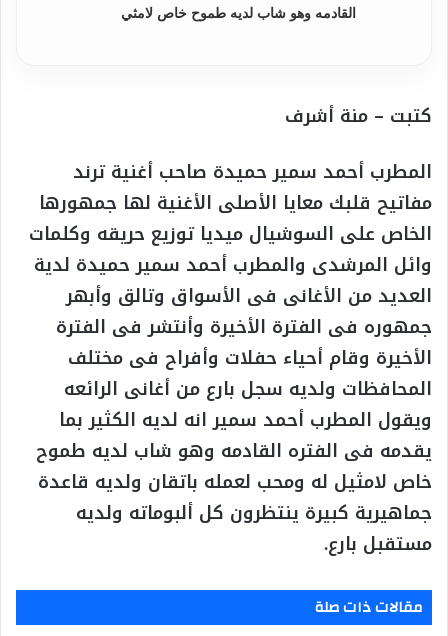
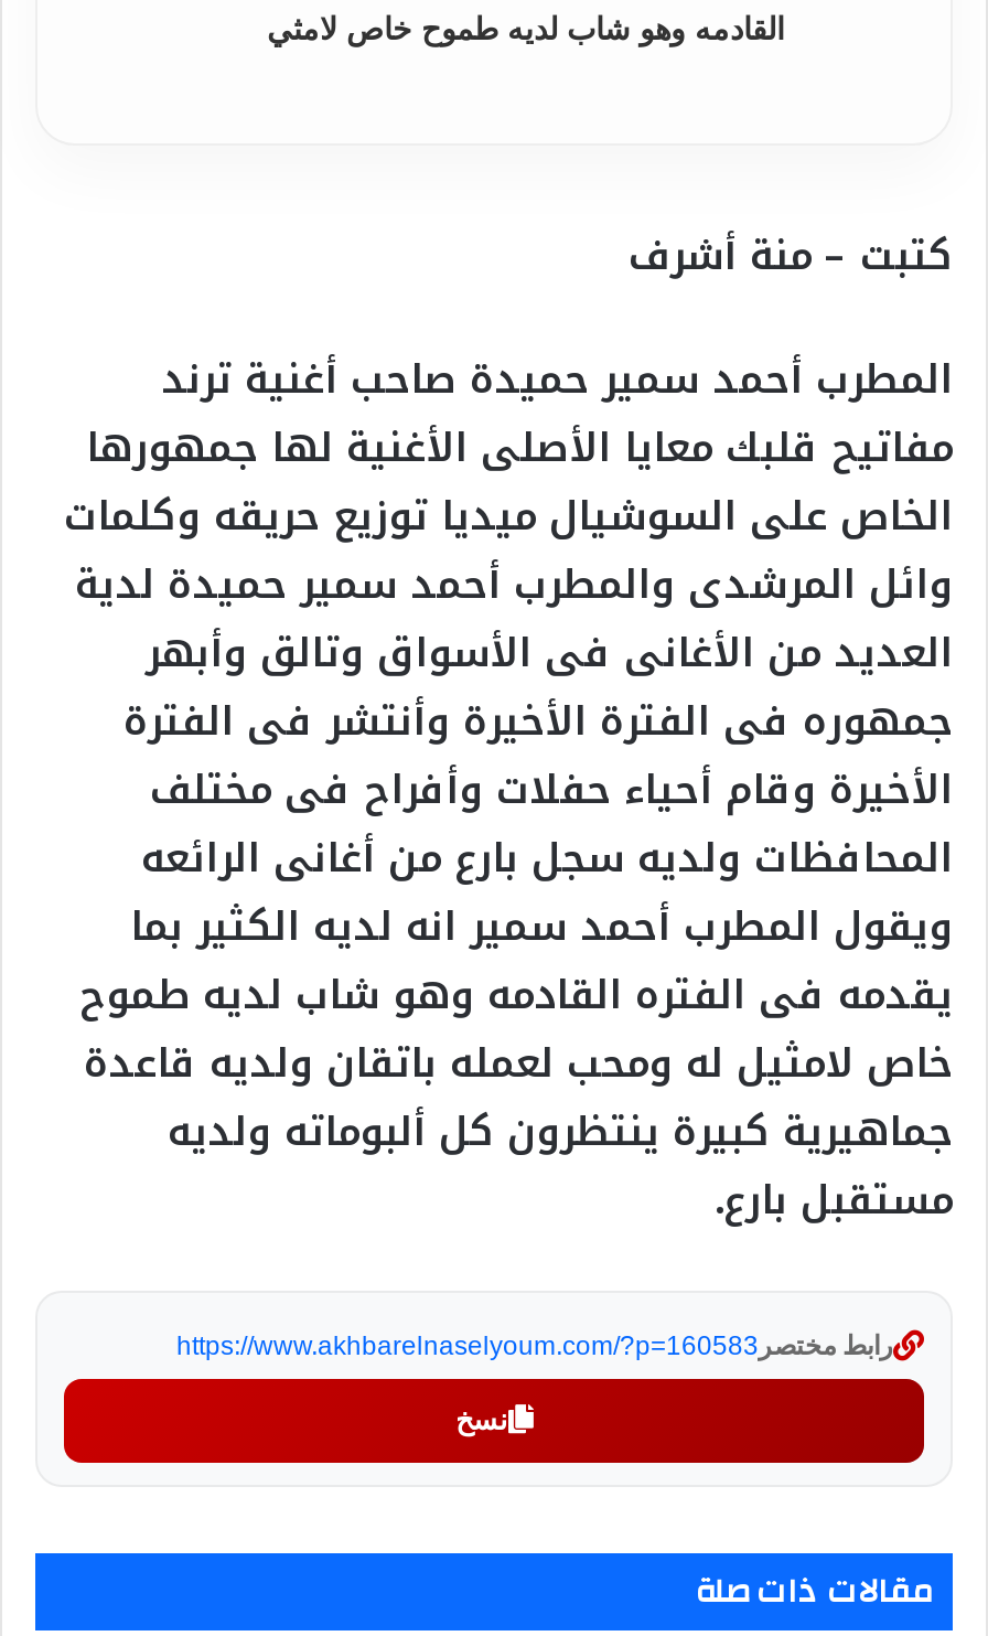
+ رابط مختصر https://www.akhbarelnaselyoum.com/?p=160583
+ نسخ
